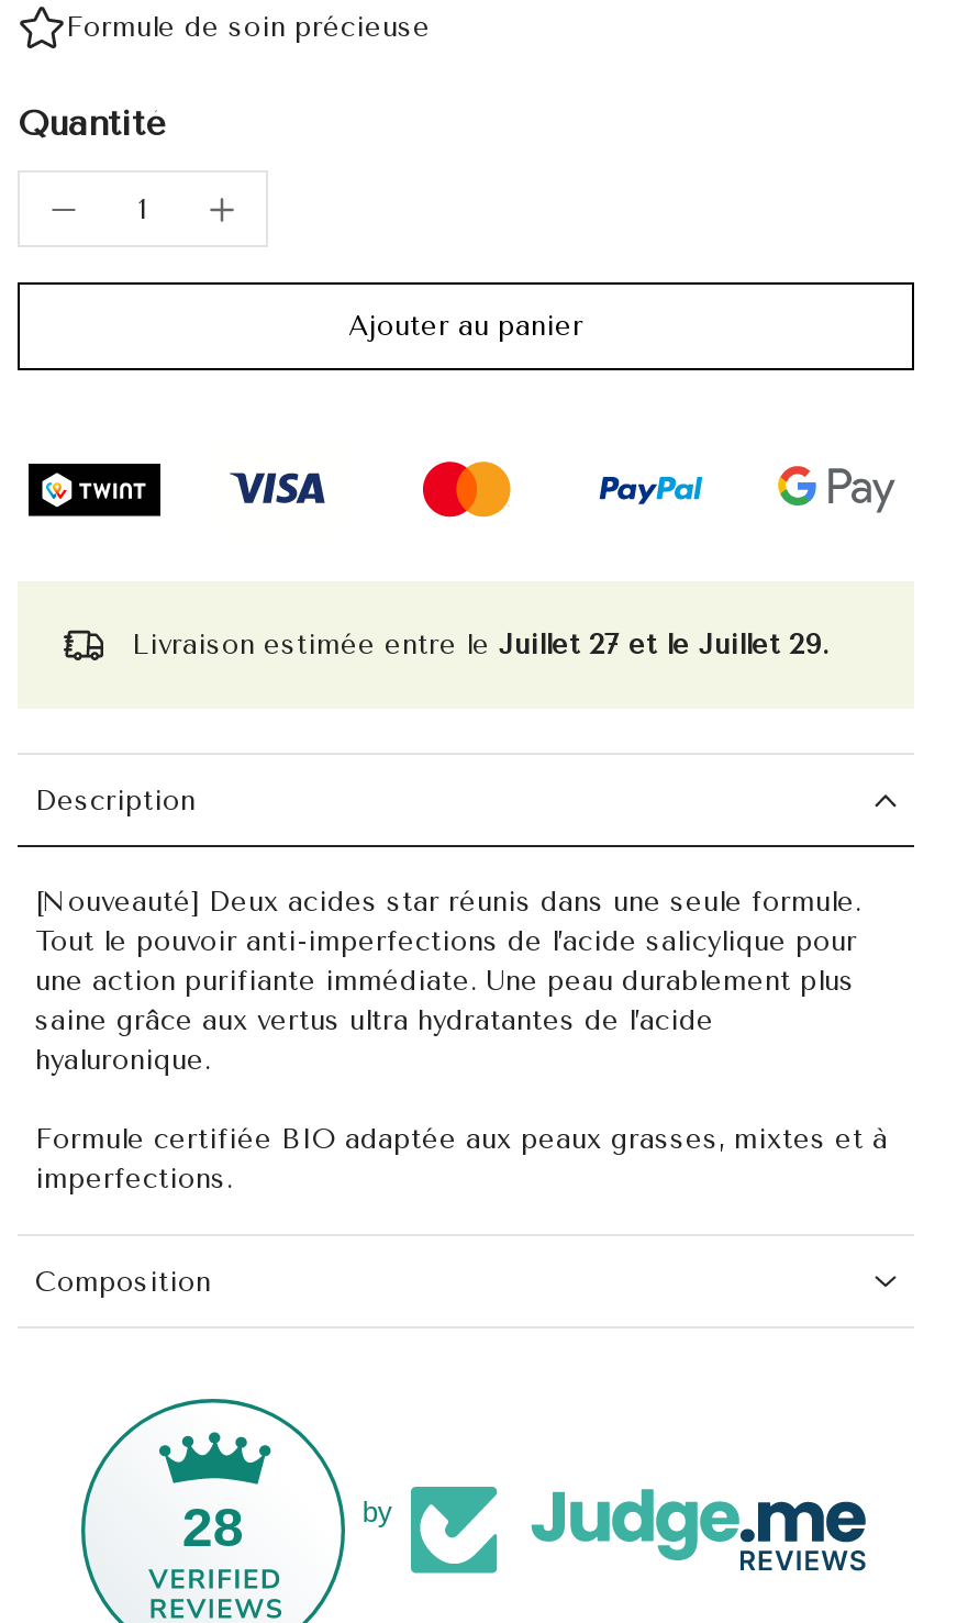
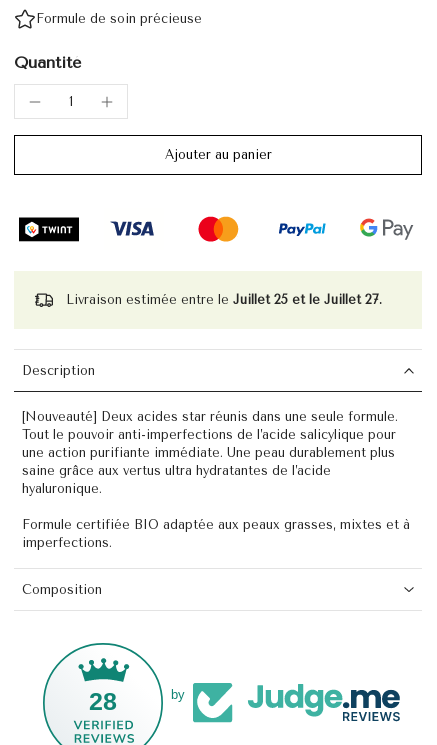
- Livraison estimée entre le Juillet 27 et le Juillet 29.
+ Livraison estimée entre le Juillet 25 et le Juillet 27.
